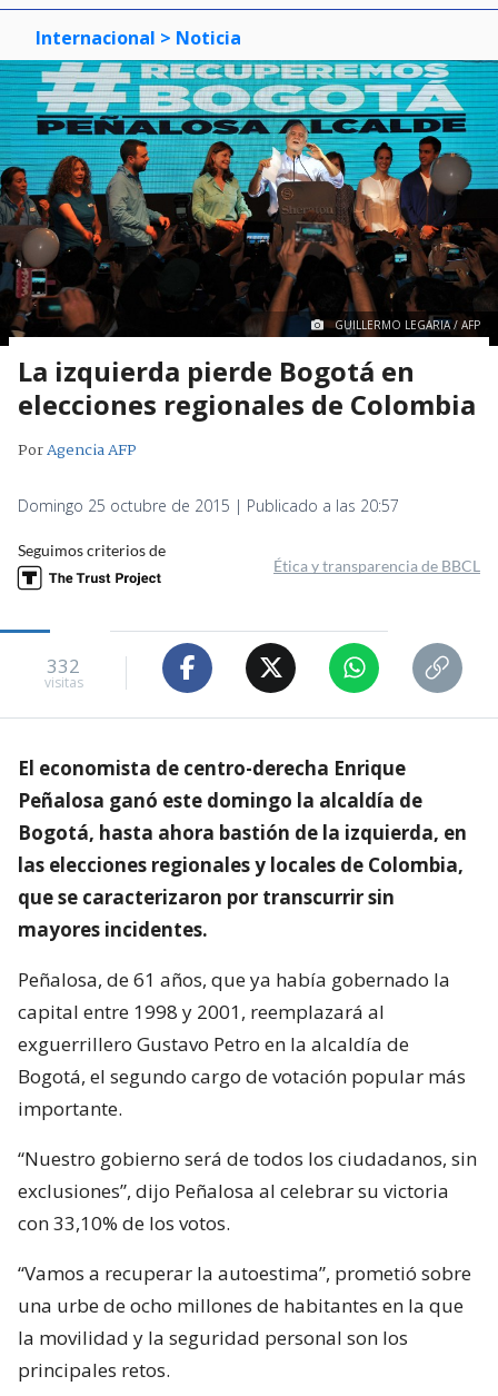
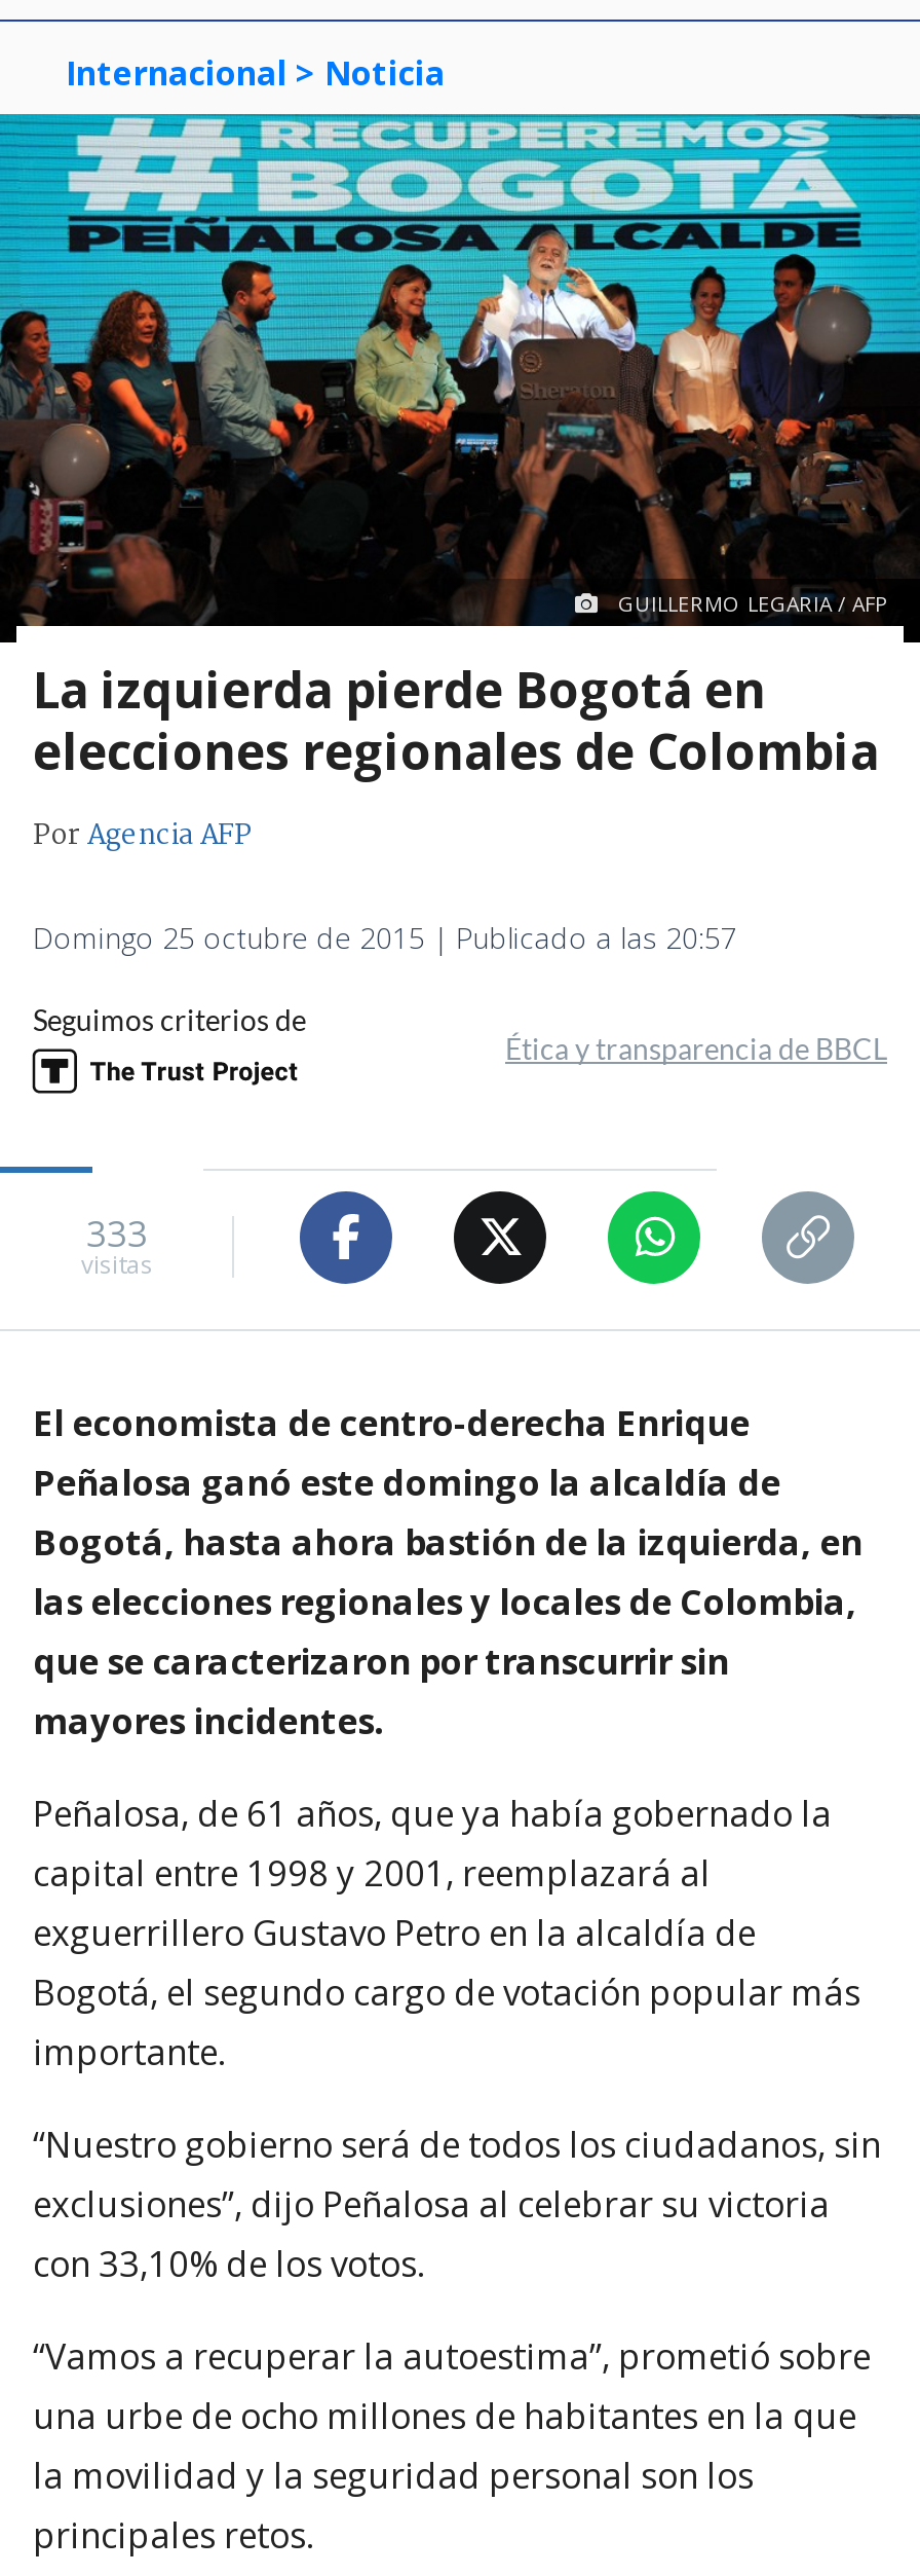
- 332
+ 333
